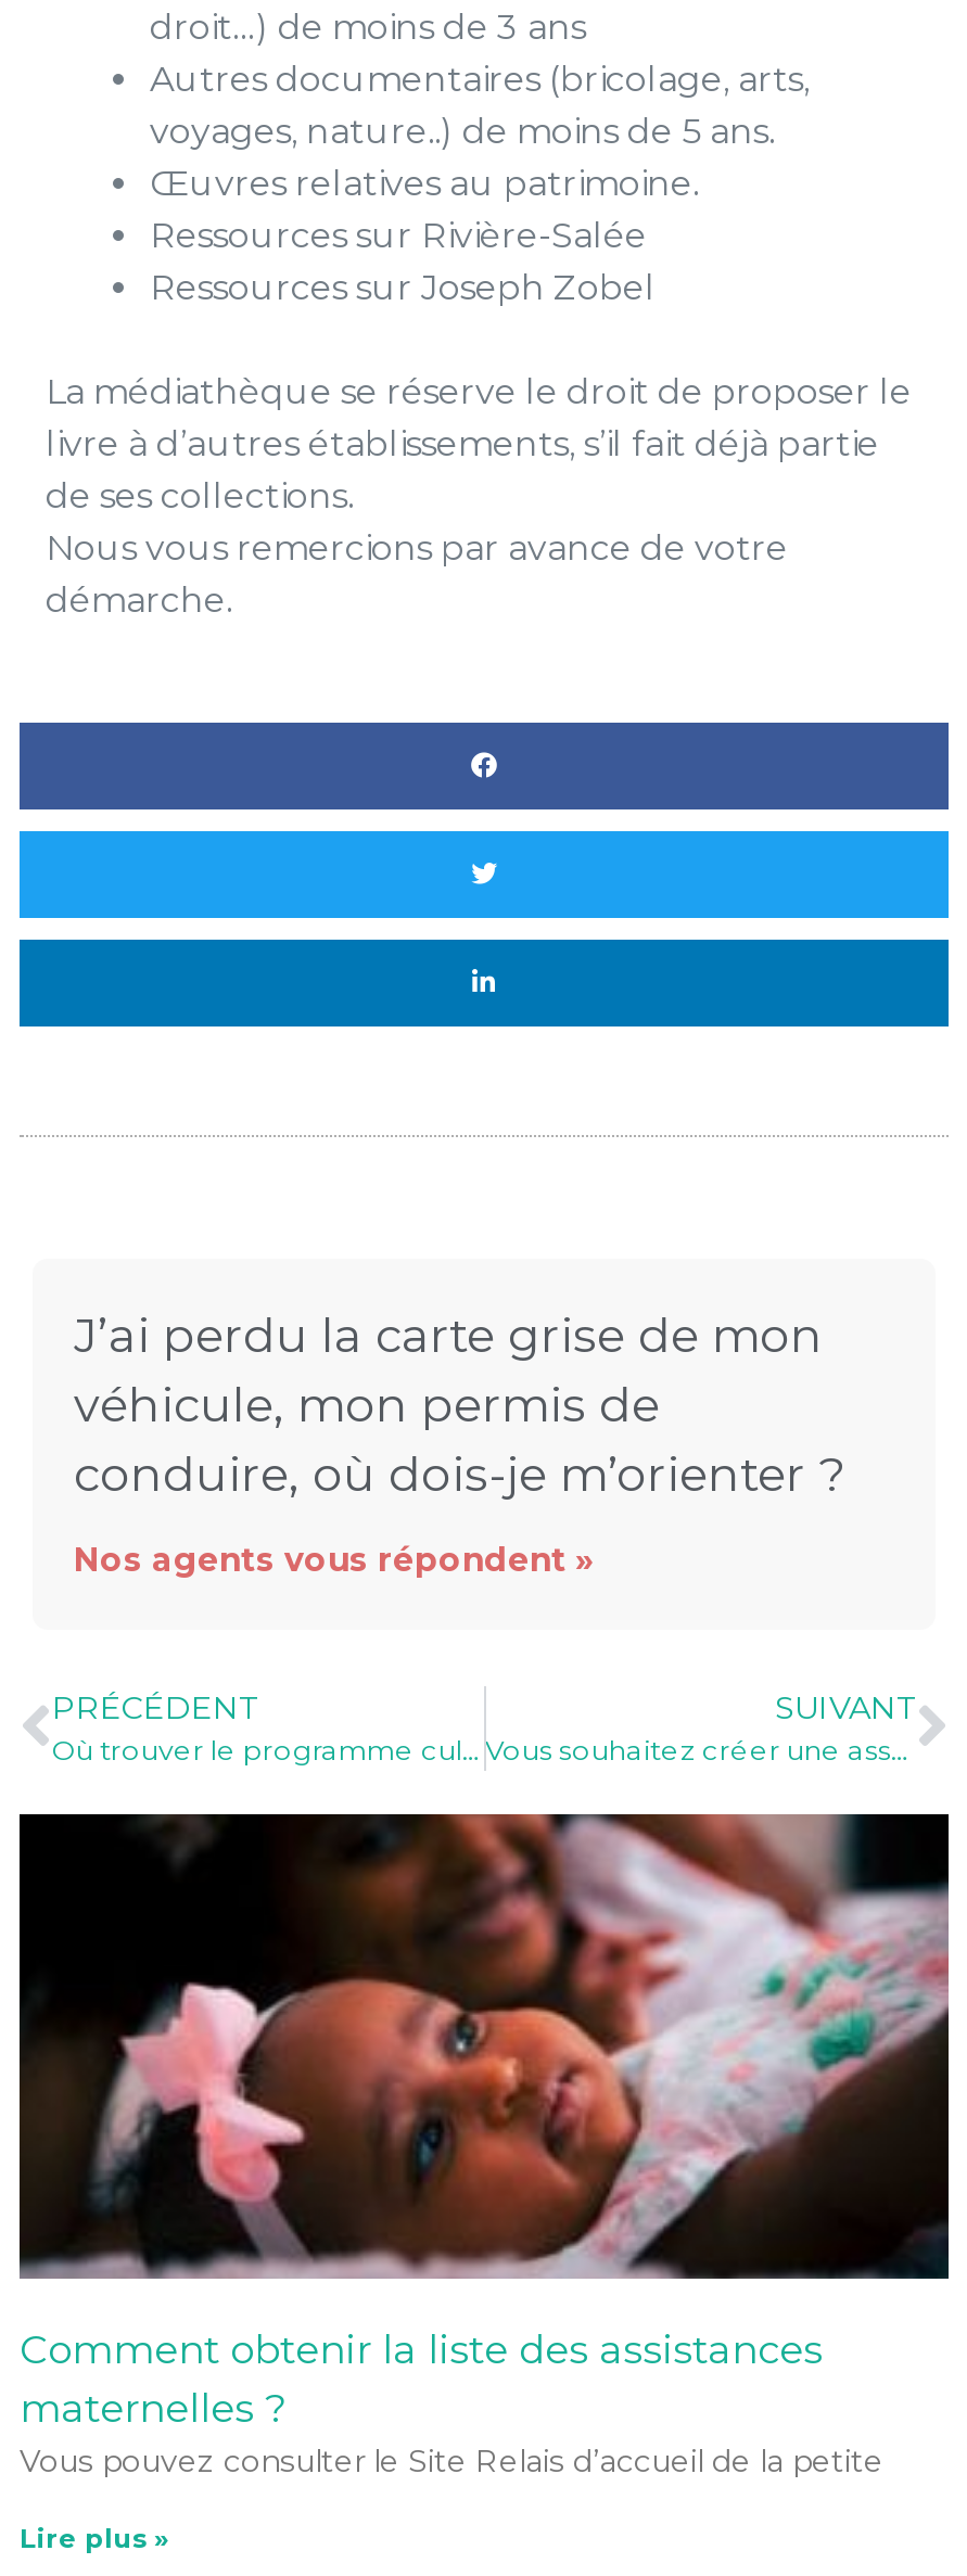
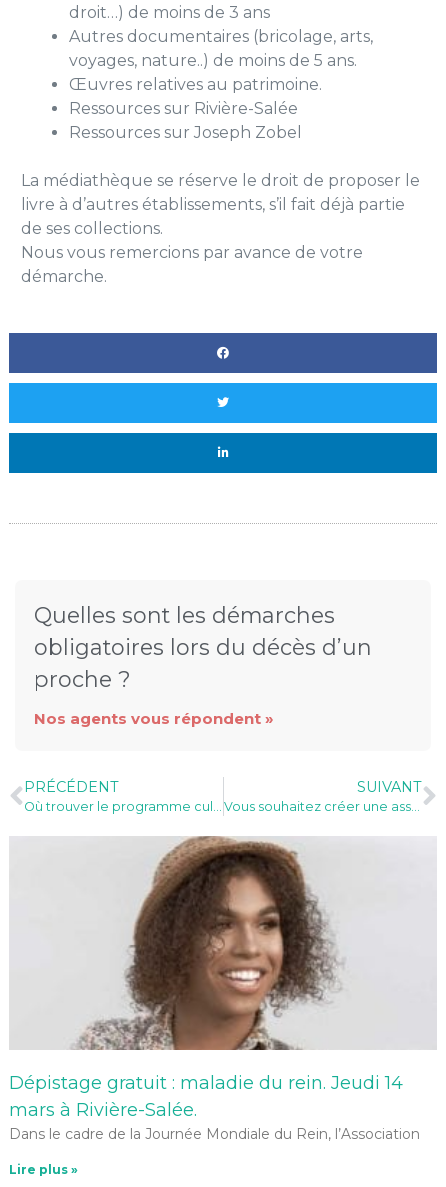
- J’ai perdu la carte grise de mon
- véhicule, mon permis de
- conduire, où dois-je m’orienter ?
+ Quelles sont les démarches
+ obligatoires lors du décès d’un
+ proche ?

- [image]
- Comment obtenir la liste des assistances
- maternelles ?
- Vous pouvez consulter le Site Relais d’accueil de la petite
+ [image]
+ Dépistage gratuit : maladie du rein. Jeudi 14
+ mars à Rivière-Salée.
+ Dans le cadre de la Journée Mondiale du Rein, l’Association
